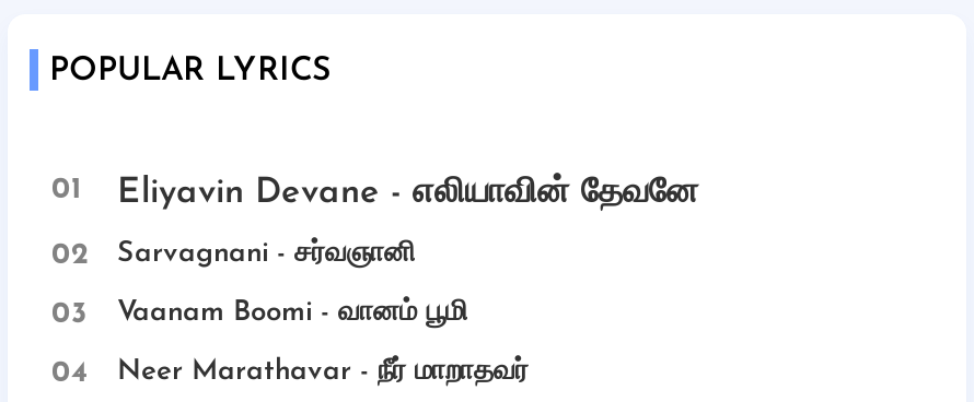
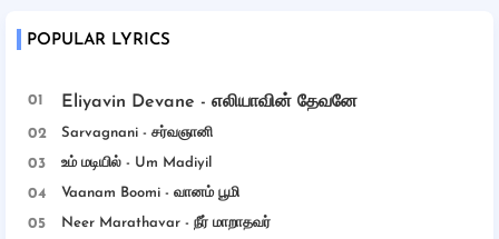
+ உம் மடியில் - Um Madiyil
